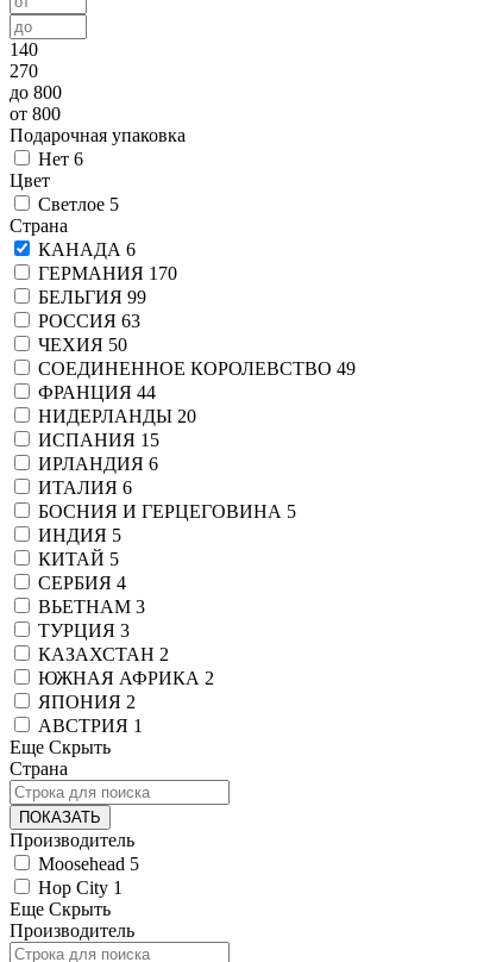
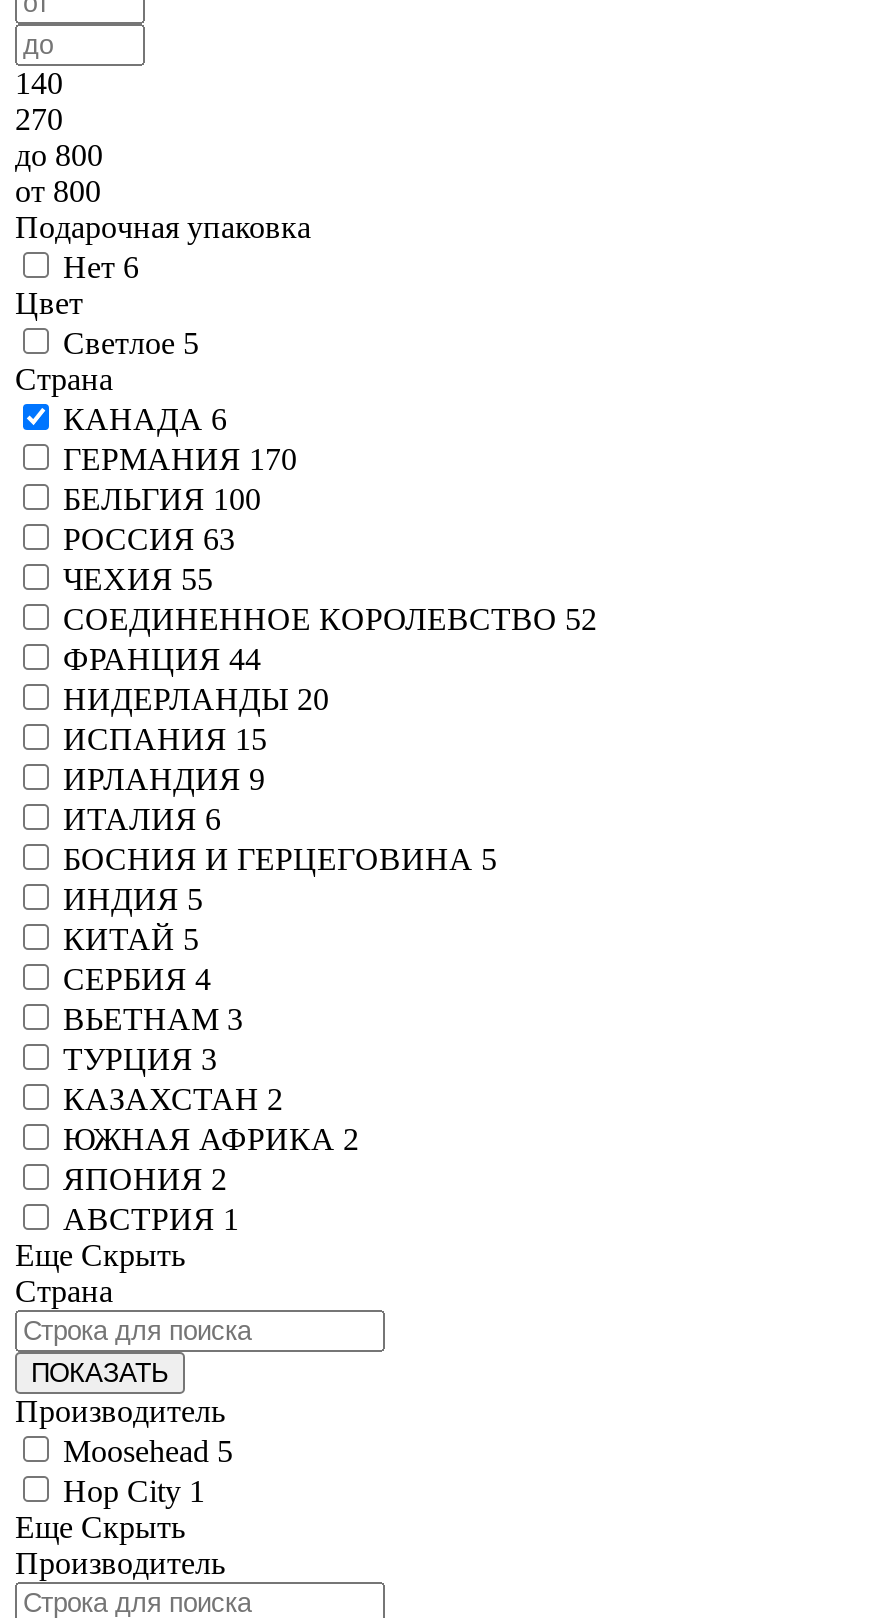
- БЕЛЬГИЯ 99
+ БЕЛЬГИЯ 100

- ЧЕХИЯ 50
+ ЧЕХИЯ 55

- СОЕДИНЕННОЕ КОРОЛЕВСТВО 49
+ СОЕДИНЕННОЕ КОРОЛЕВСТВО 52

- ИРЛАНДИЯ 6
+ ИРЛАНДИЯ 9
